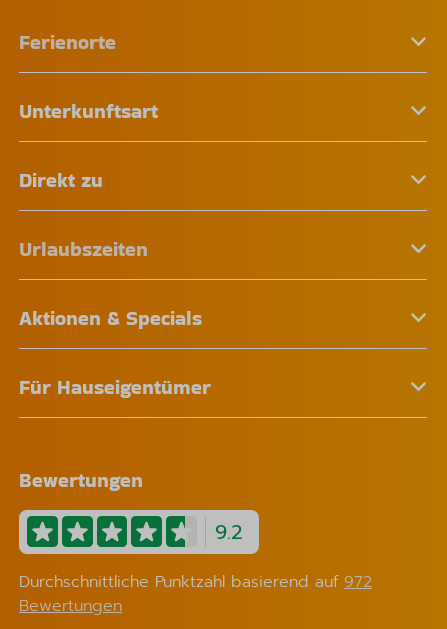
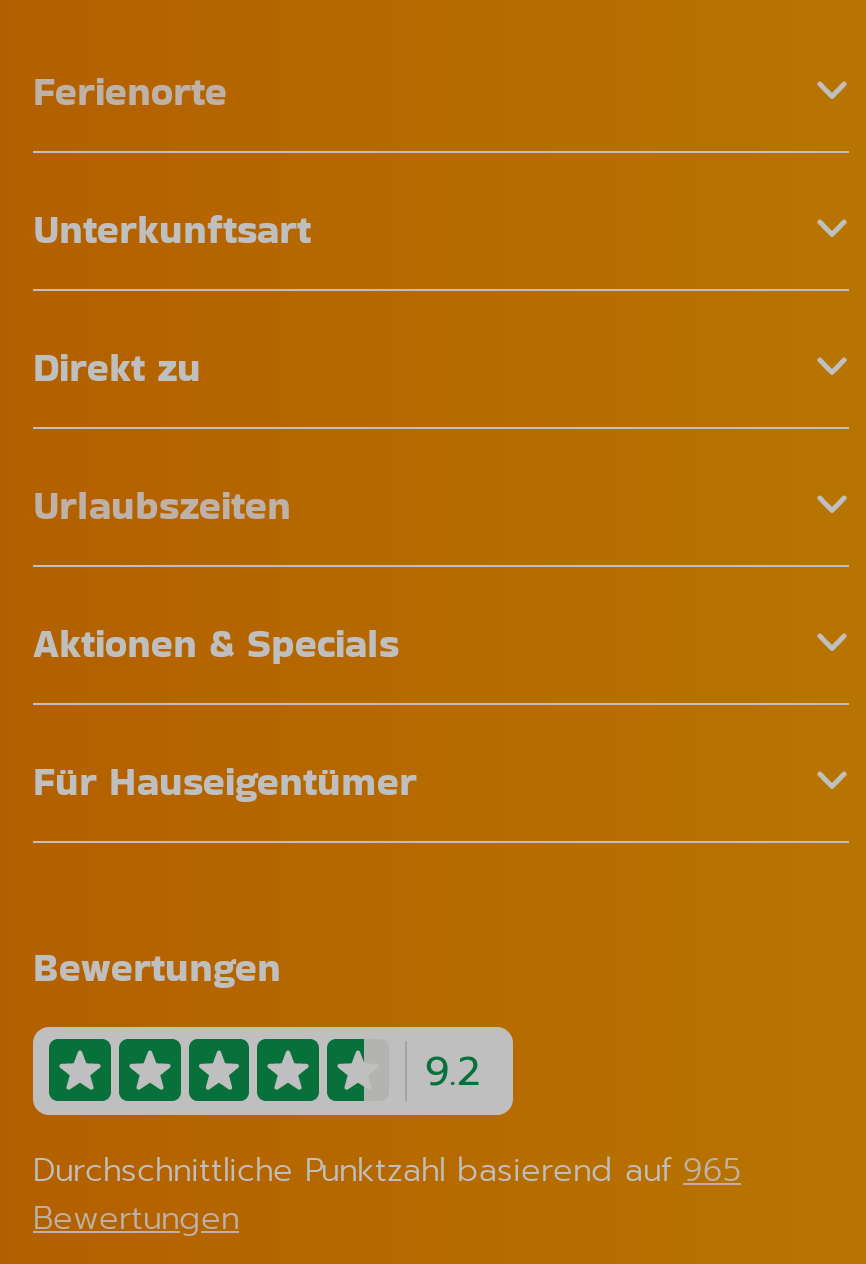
- Durchschnittliche Punktzahl basierend auf 972
+ Durchschnittliche Punktzahl basierend auf 965
